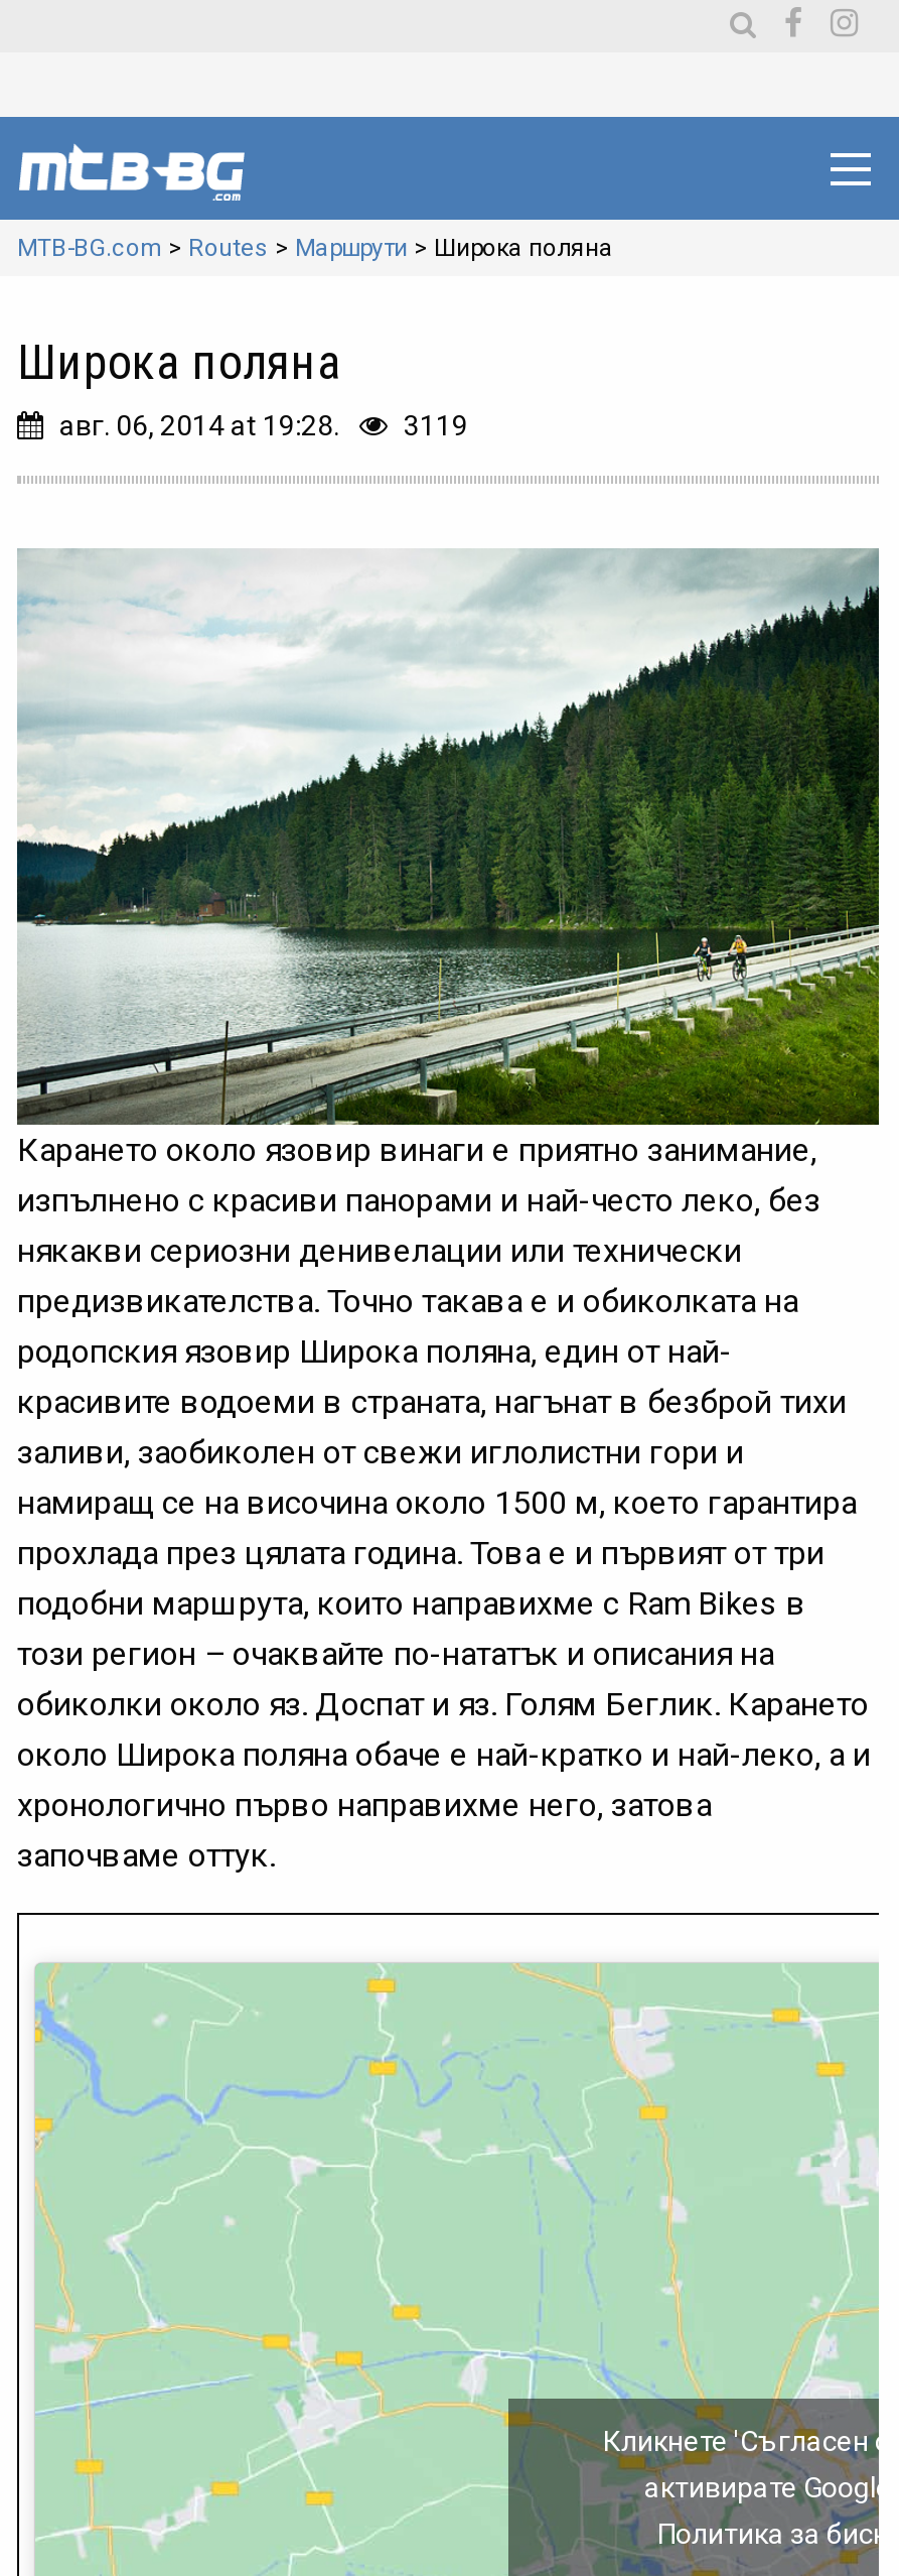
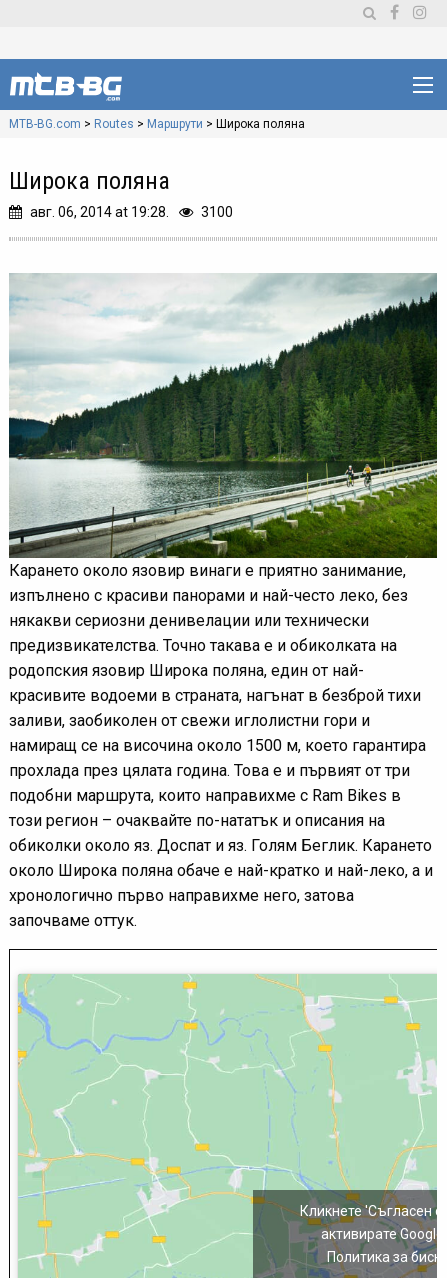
- авг. 06, 2014 at 19:28. 3119
+ авг. 06, 2014 at 19:28. 3100
